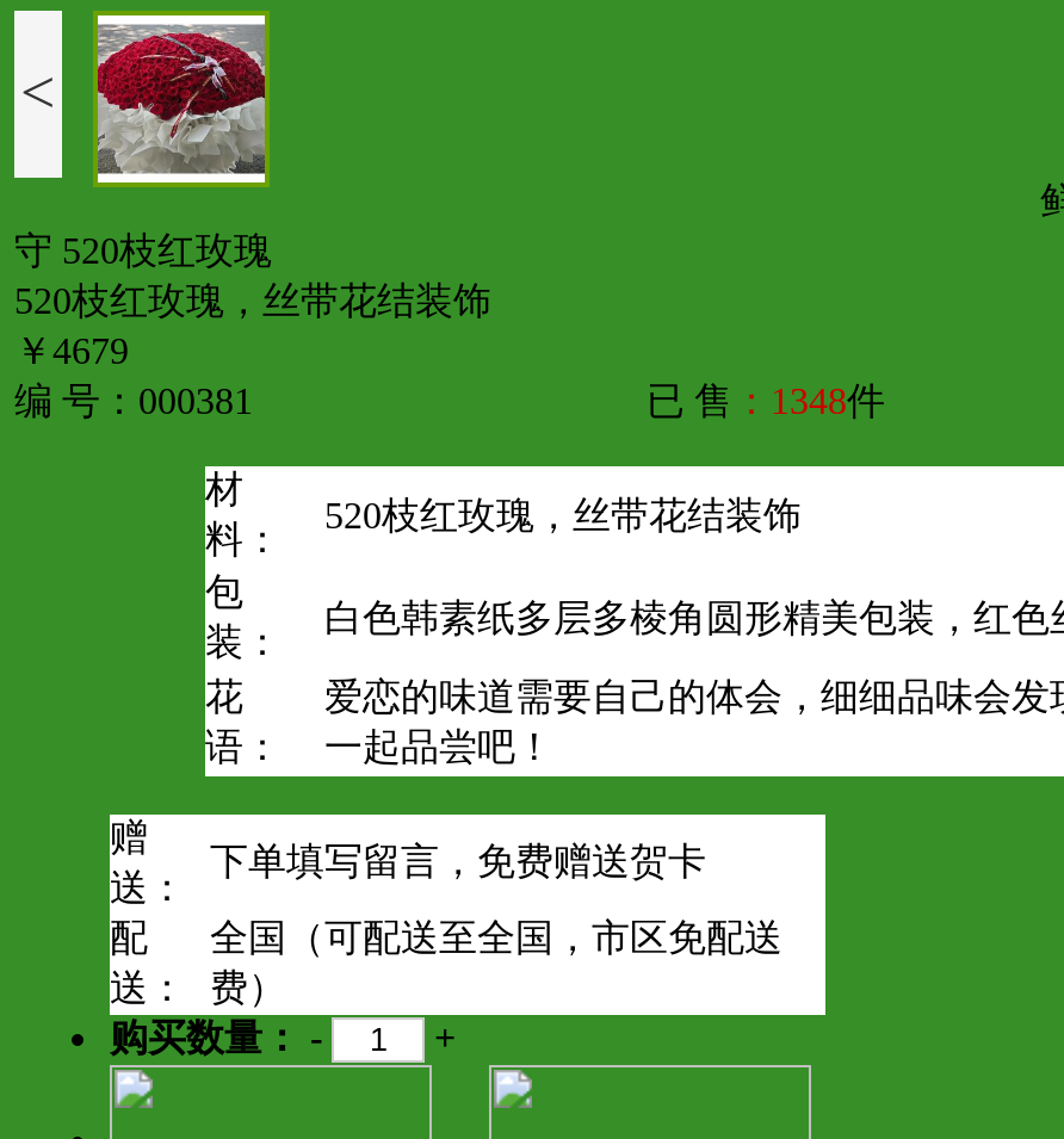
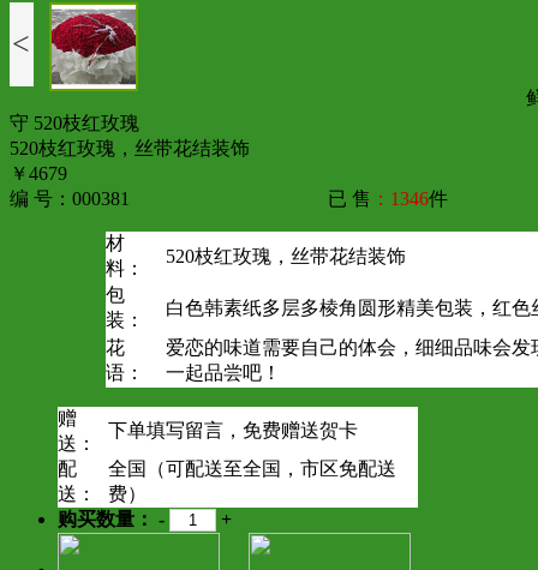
- 已 售：1348件
+ 已 售：1346件
